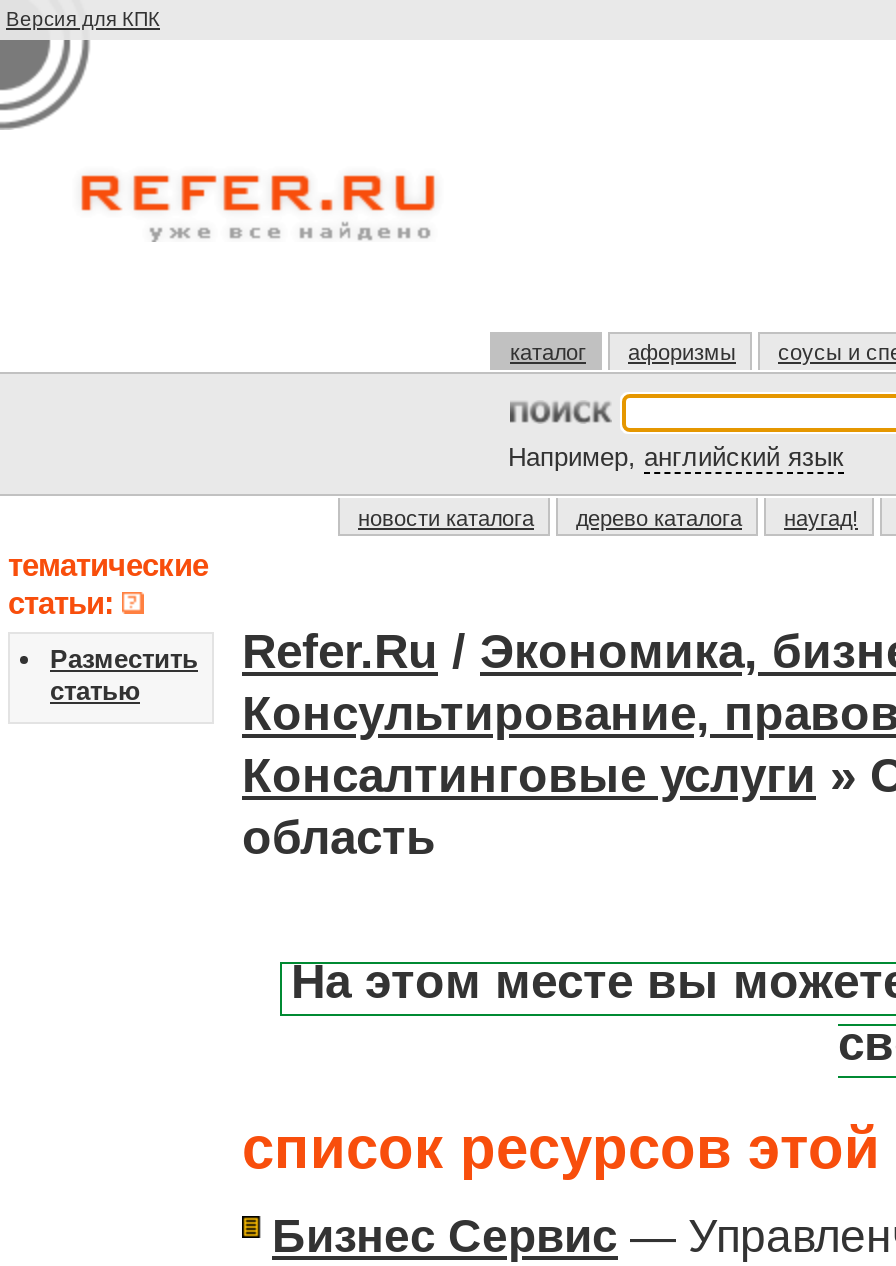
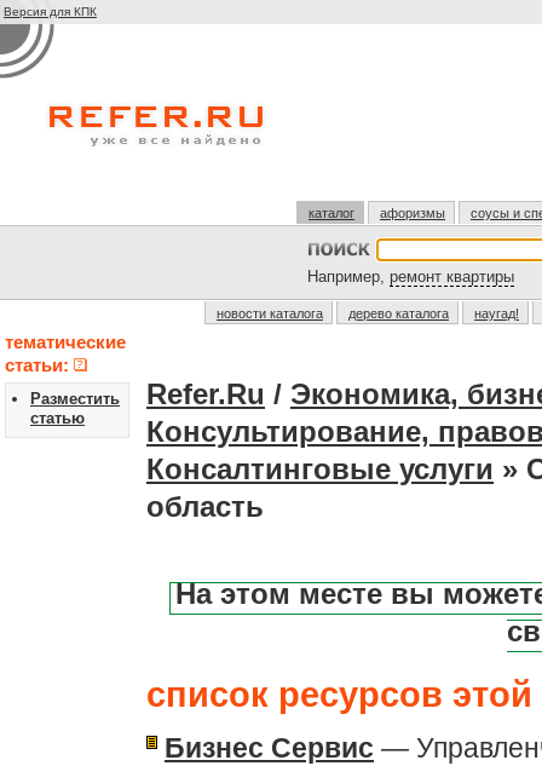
- Например, английский язык
+ Например, ремонт квартиры
